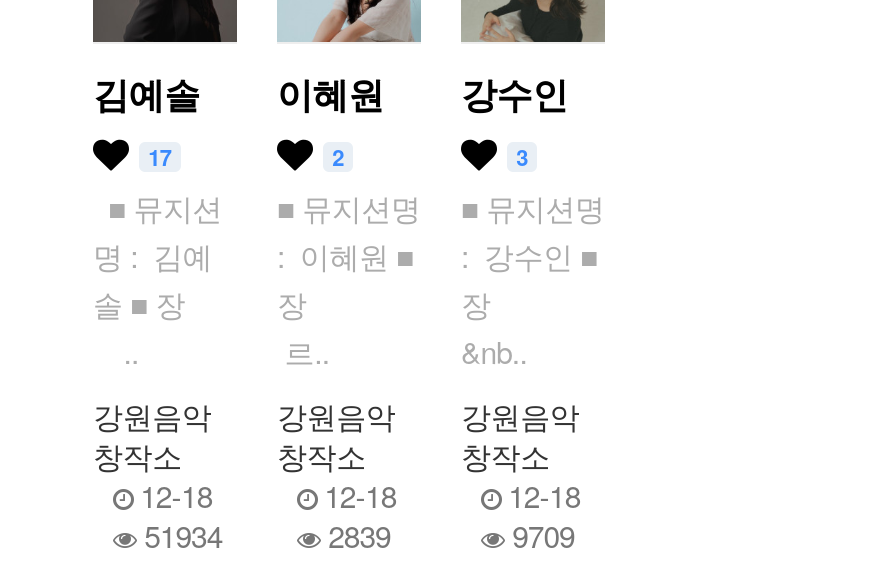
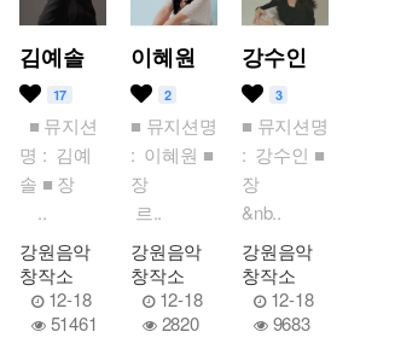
- 51934
+ 51461

- 2839
+ 2820

- 9709
+ 9683
